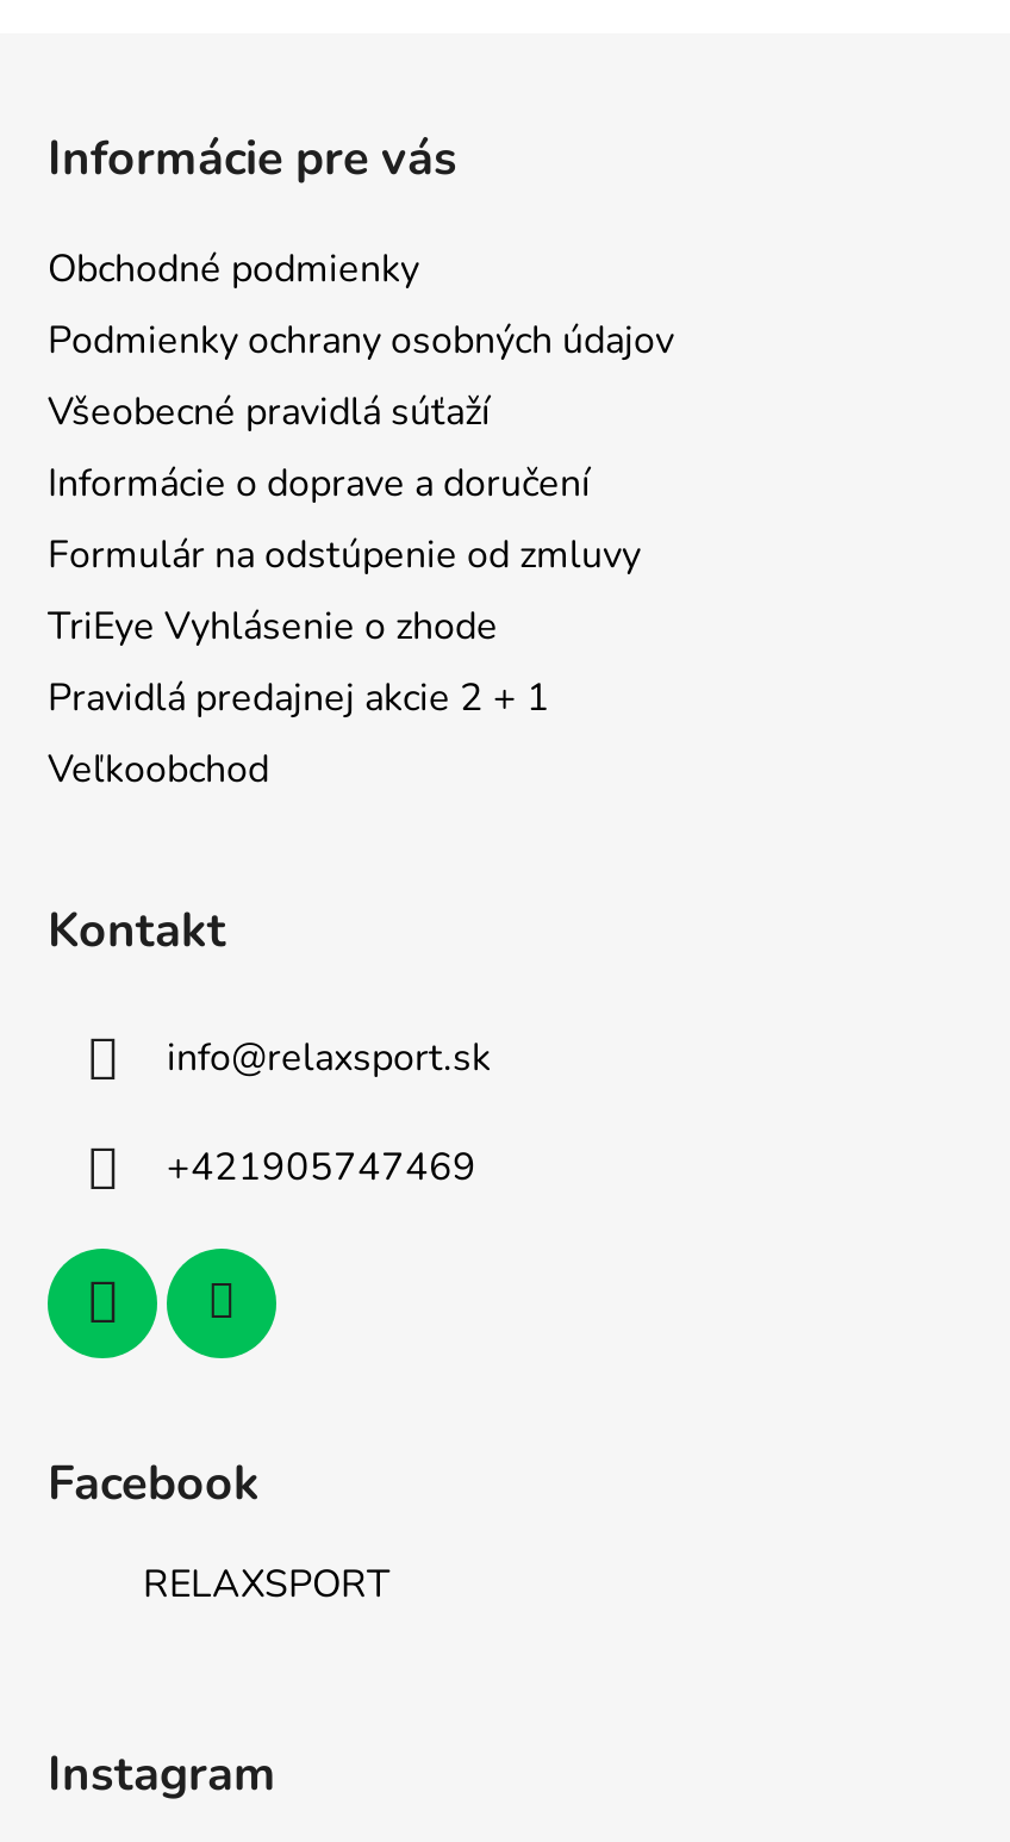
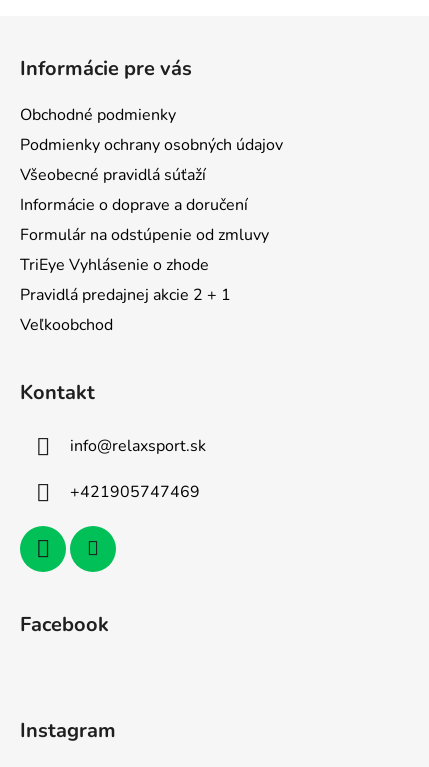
- RELAXSPORT
